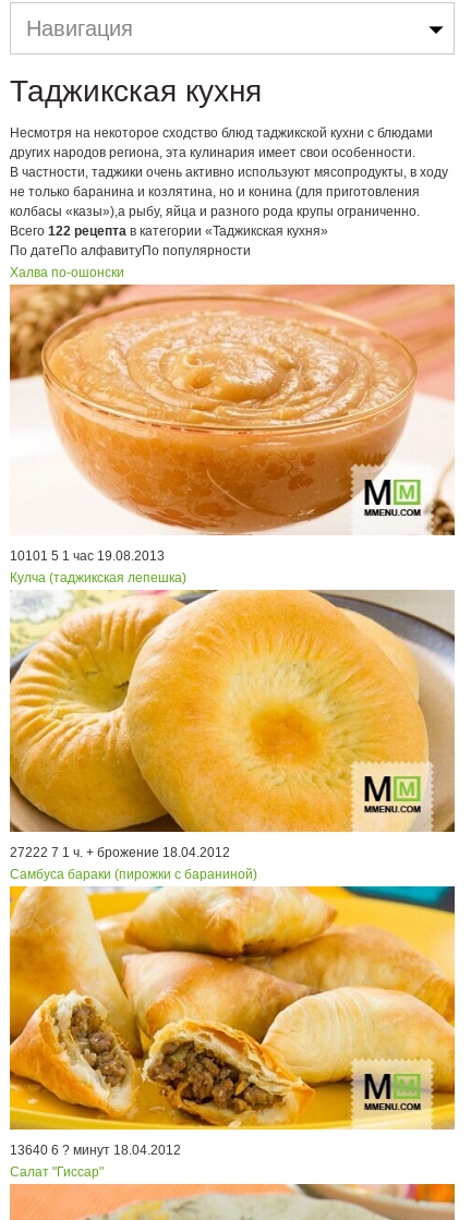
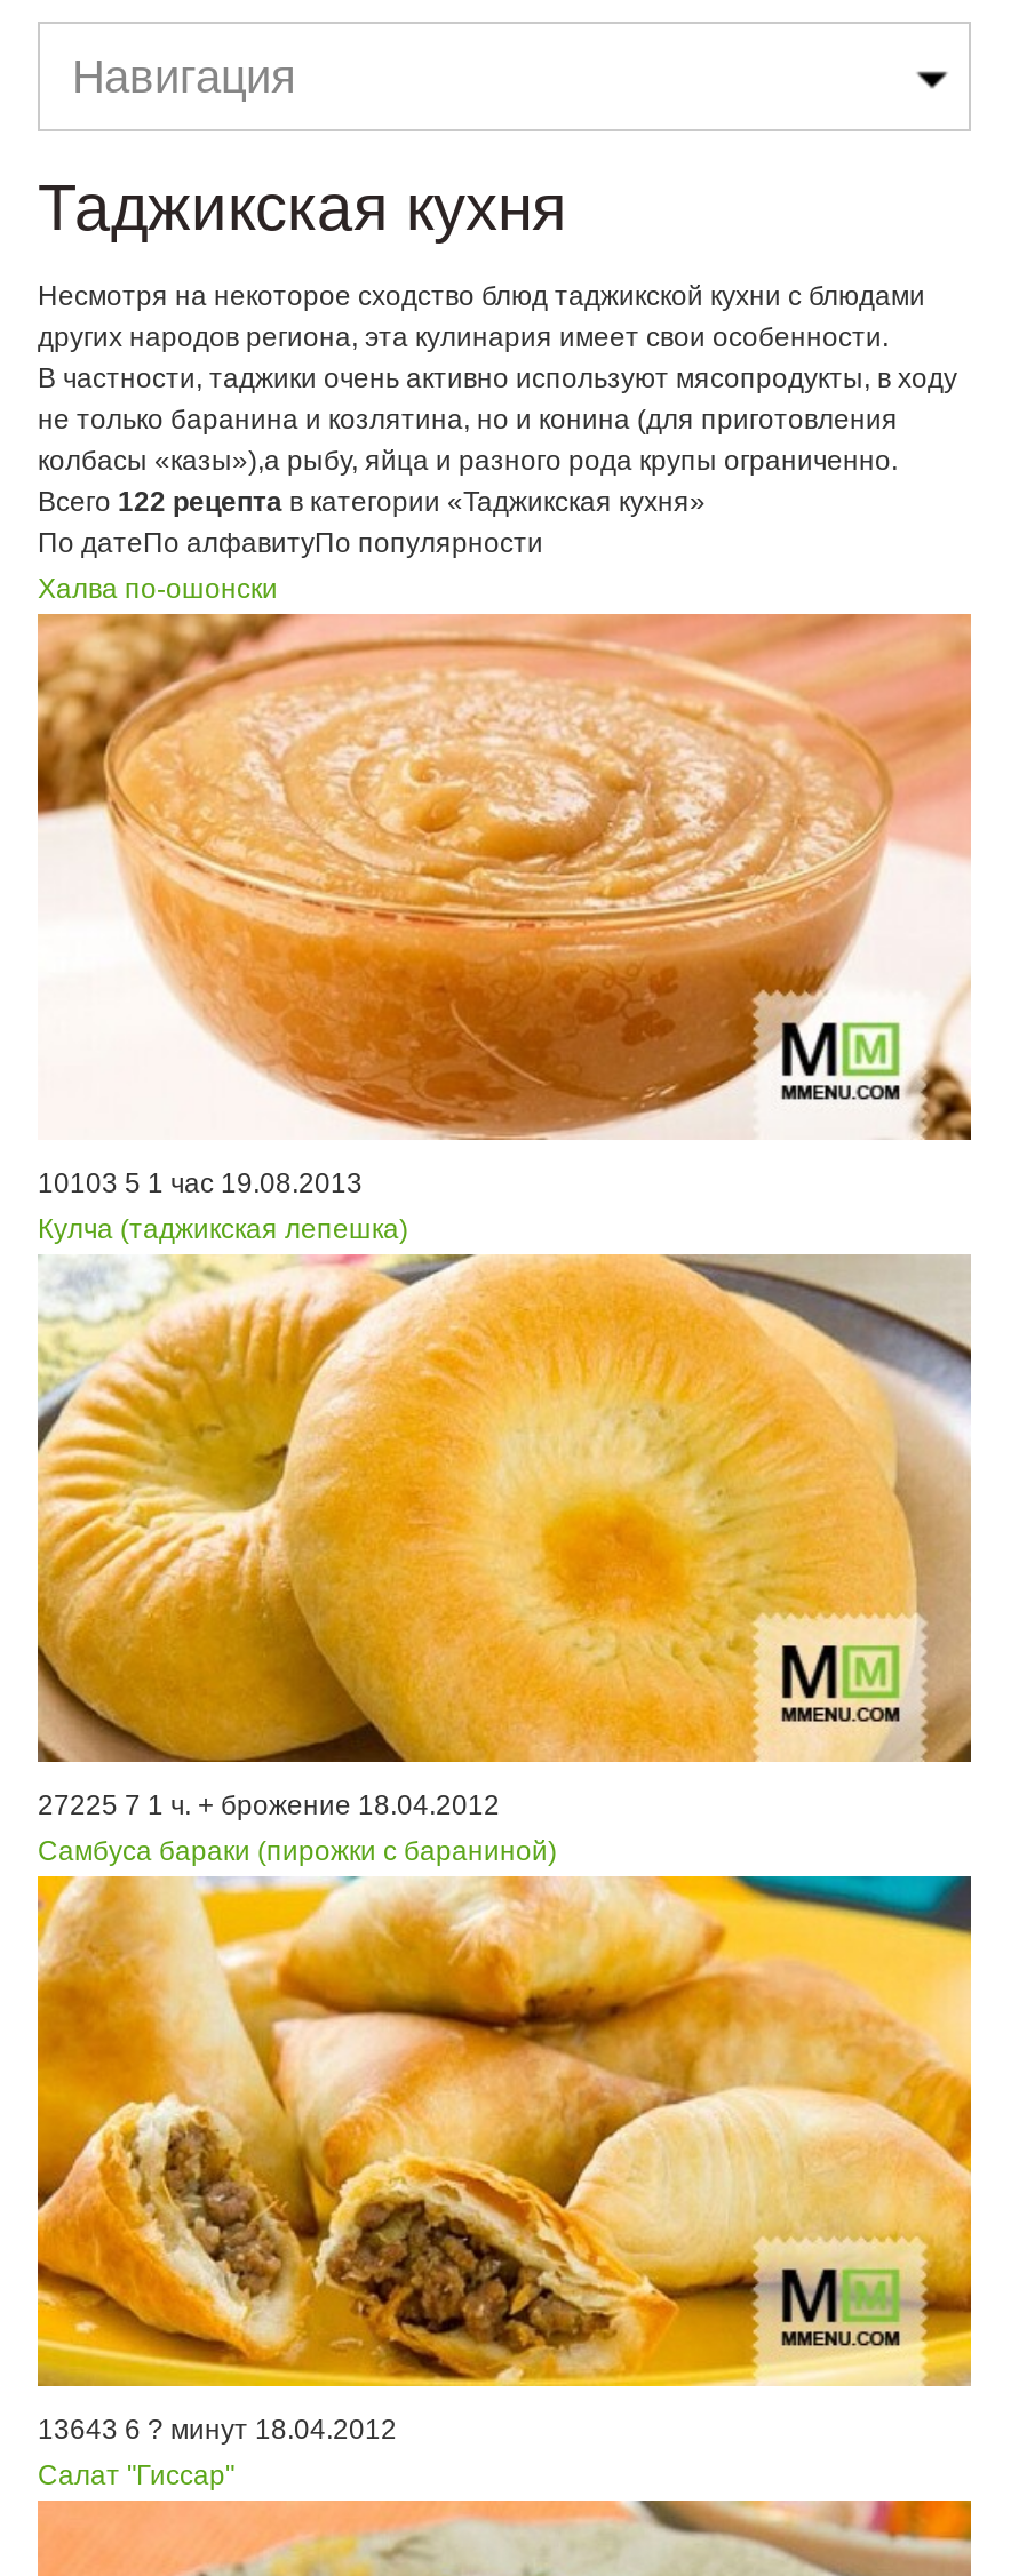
- 10101 5 1 час 19.08.2013
+ 10103 5 1 час 19.08.2013

- 27222 7 1 ч. + брожение 18.04.2012
+ 27225 7 1 ч. + брожение 18.04.2012

- 13640 6 ? минут 18.04.2012
+ 13643 6 ? минут 18.04.2012
